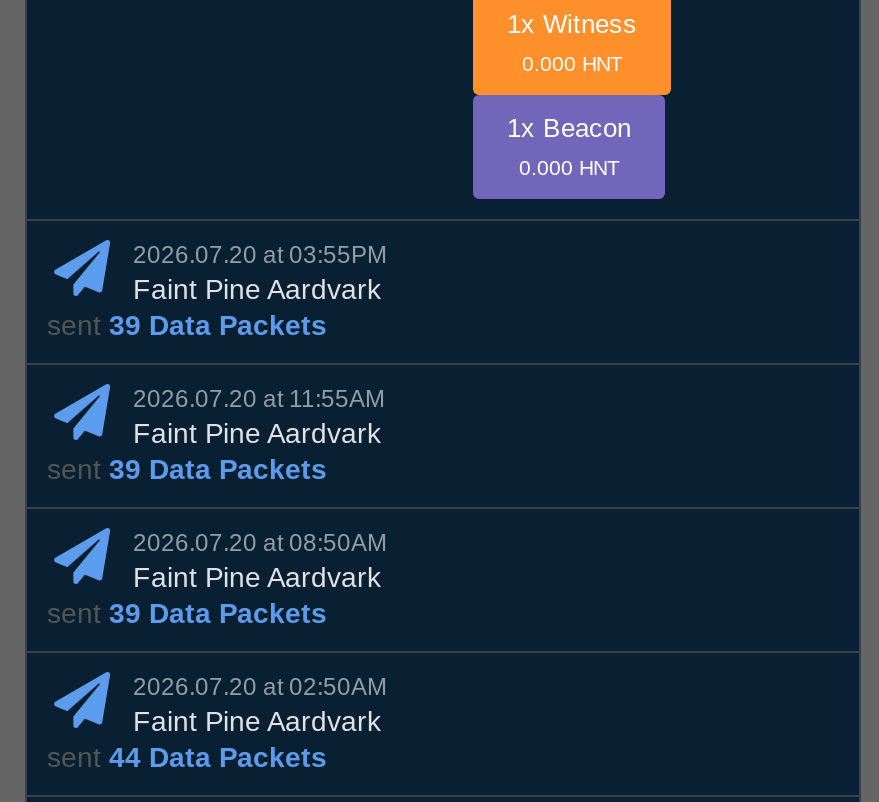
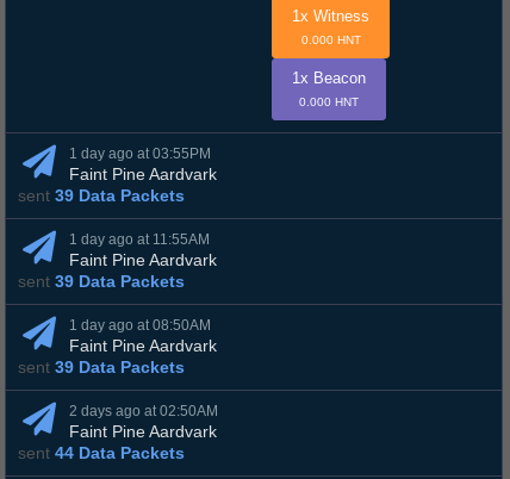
- 2026.07.20 at 03:55PM
+ 1 day ago at 03:55PM

- 2026.07.20 at 11:55AM
+ 1 day ago at 11:55AM

- 2026.07.20 at 08:50AM
+ 1 day ago at 08:50AM

- 2026.07.20 at 02:50AM
+ 2 days ago at 02:50AM
